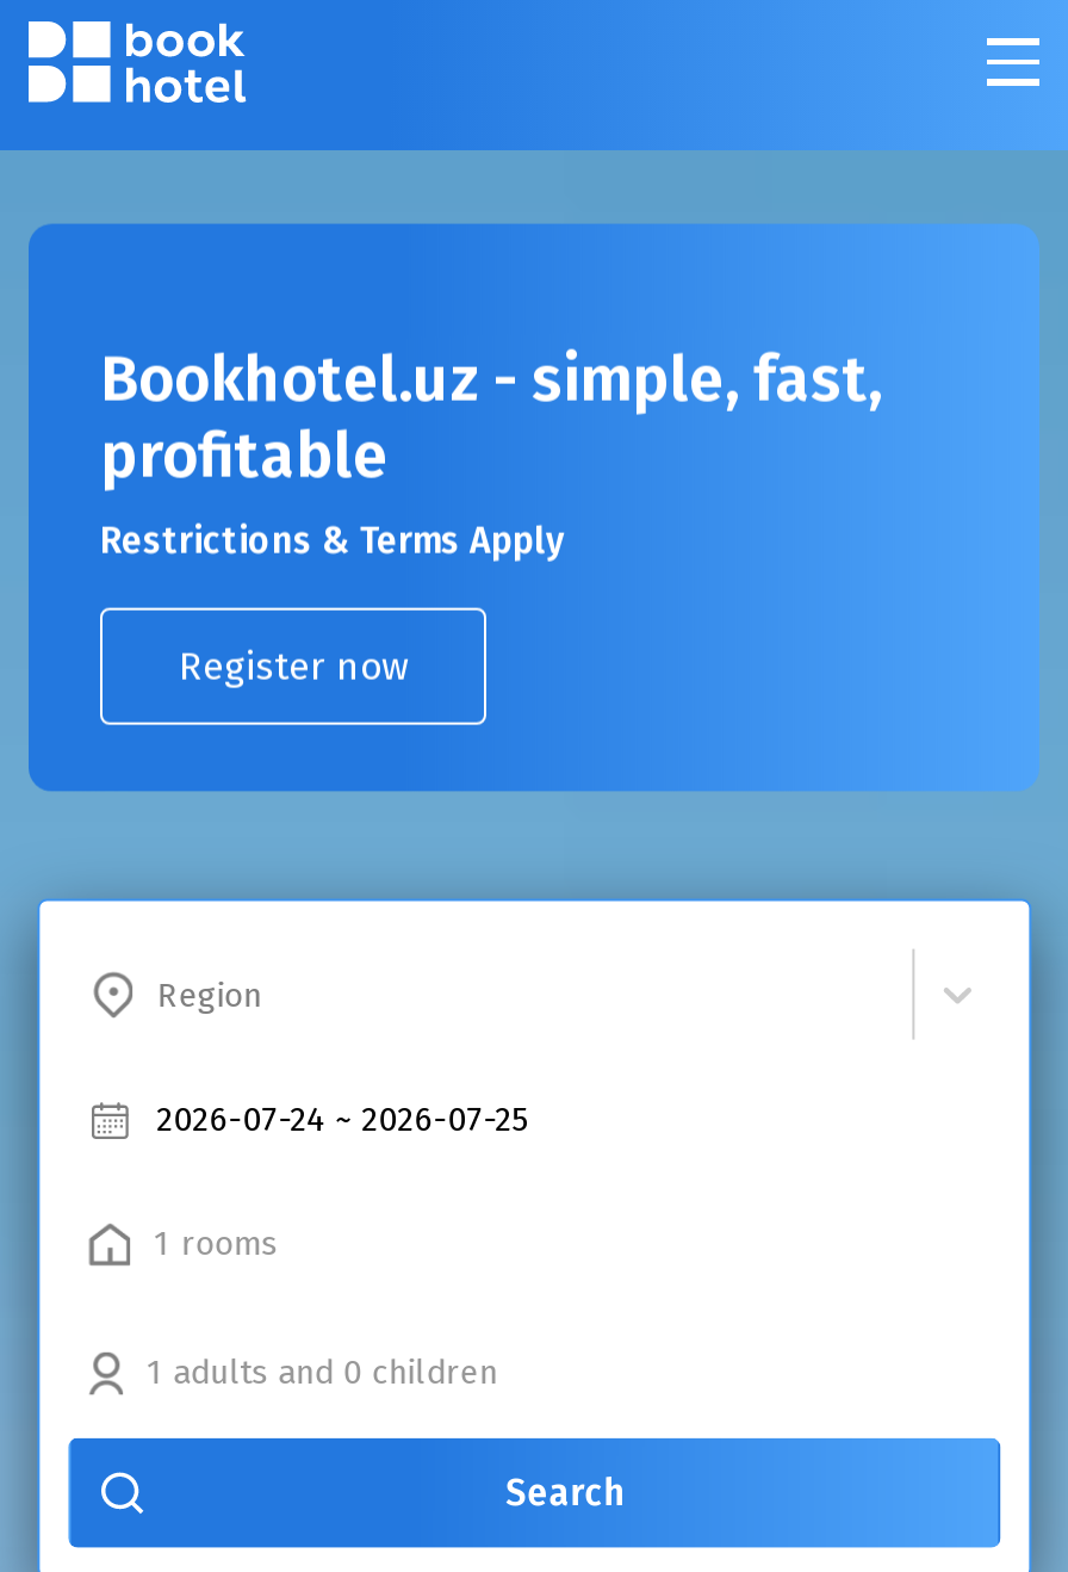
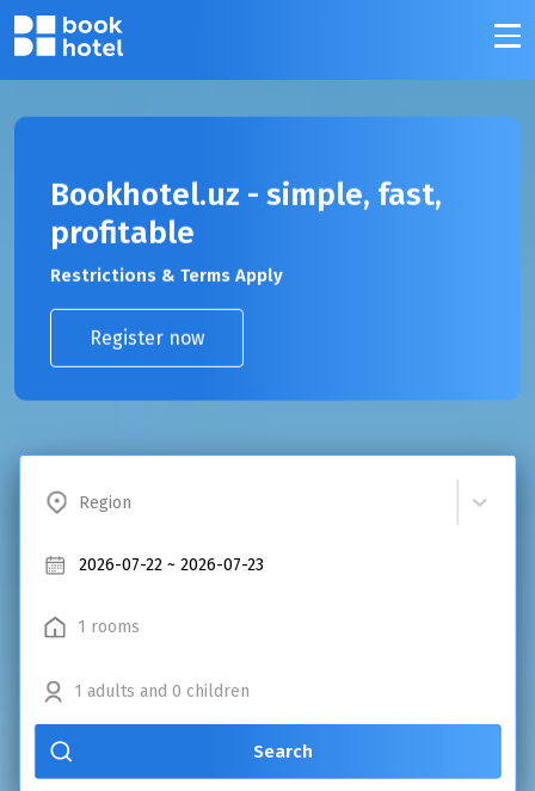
- 2026-07-24 ~ 2026-07-25
+ 2026-07-22 ~ 2026-07-23
